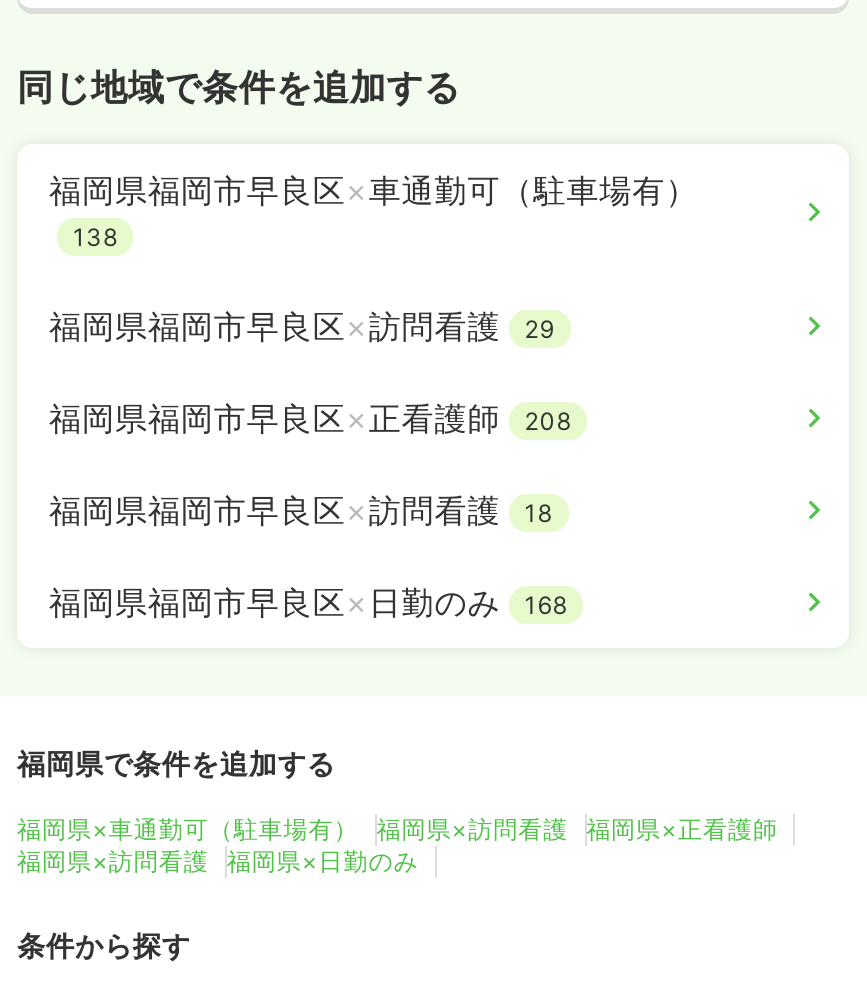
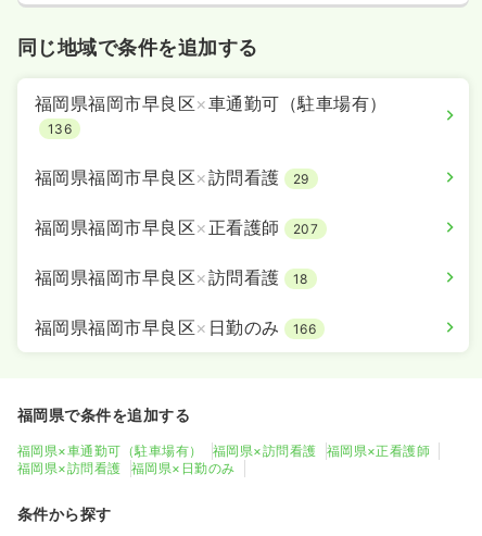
- 138
+ 136

- 福岡県福岡市早良区×正看護師 208
+ 福岡県福岡市早良区×正看護師 207

- 福岡県福岡市早良区×日勤のみ 168
+ 福岡県福岡市早良区×日勤のみ 166
